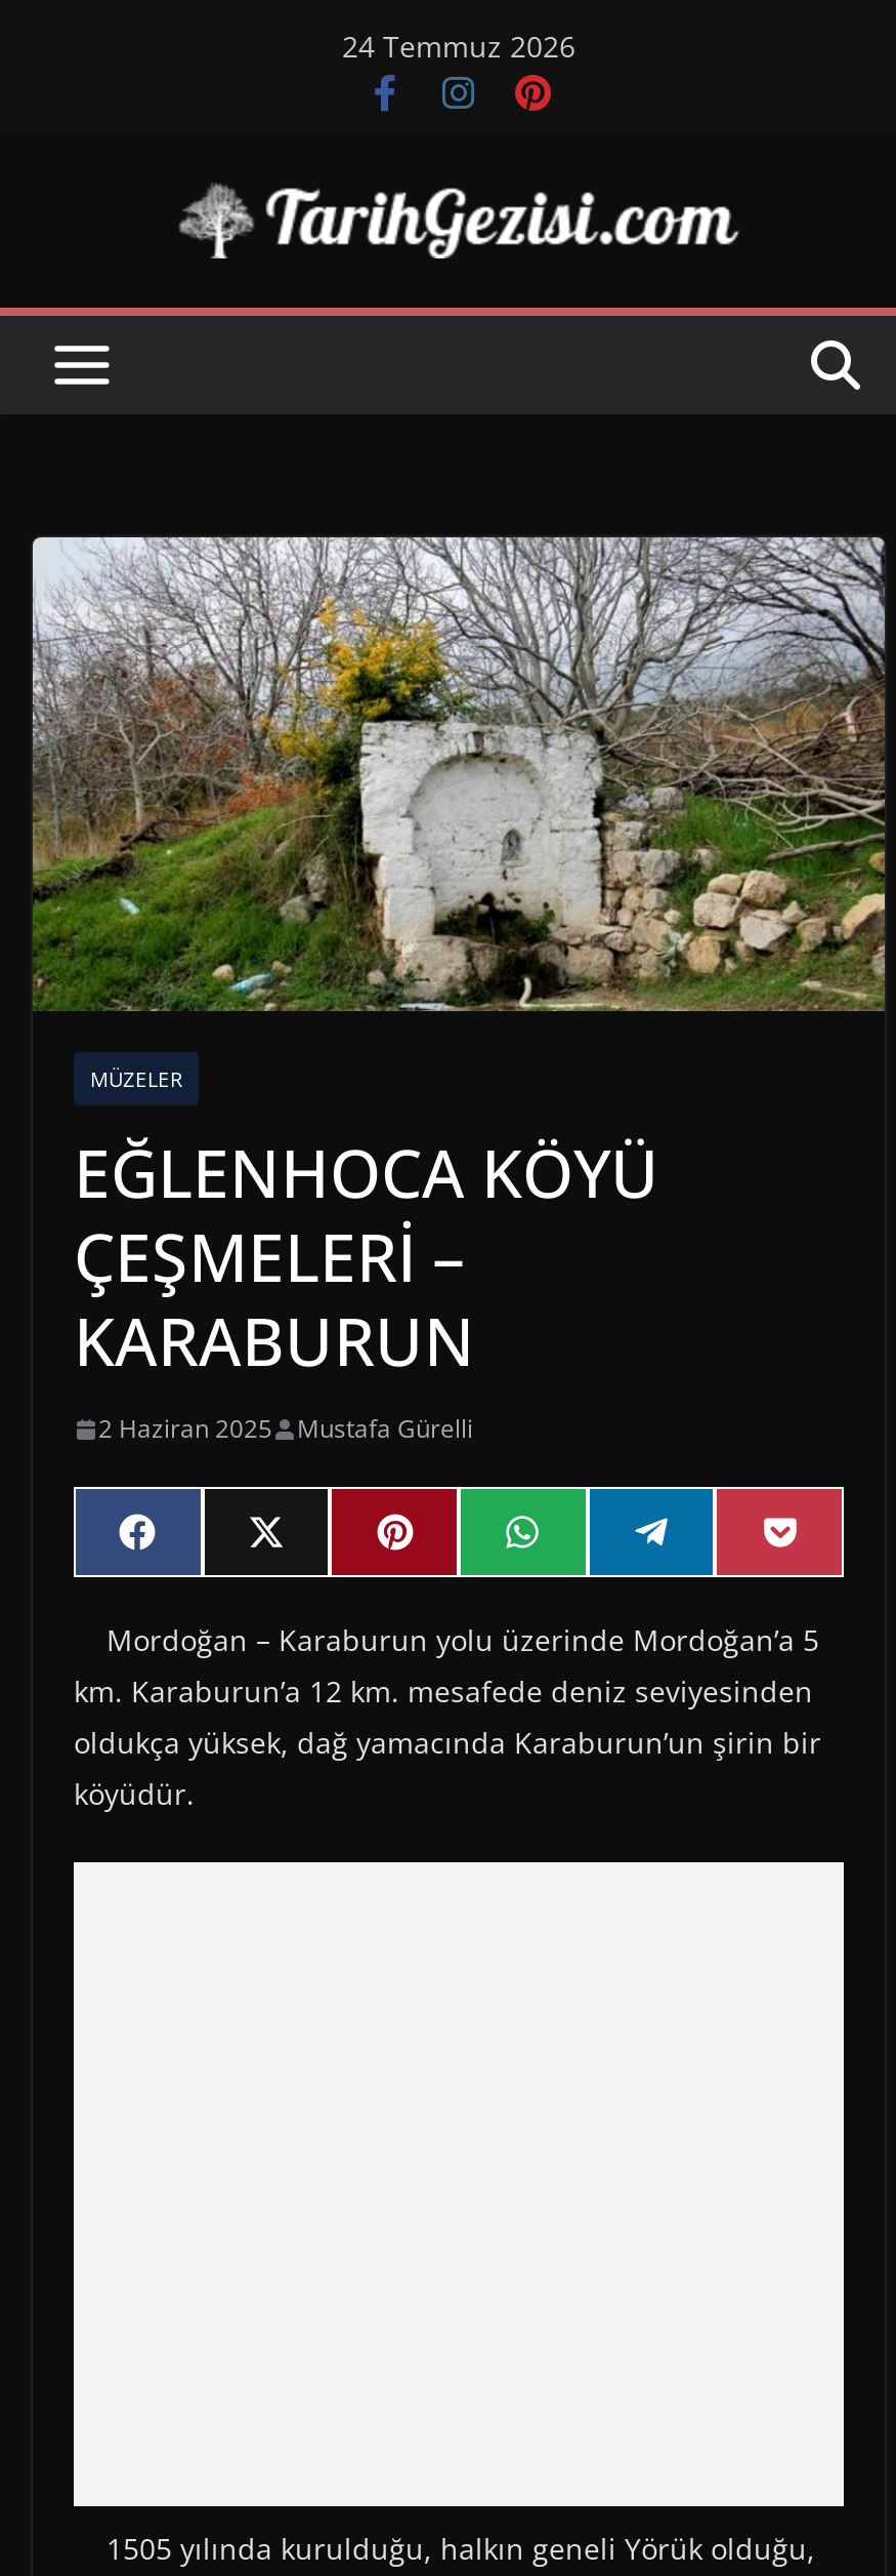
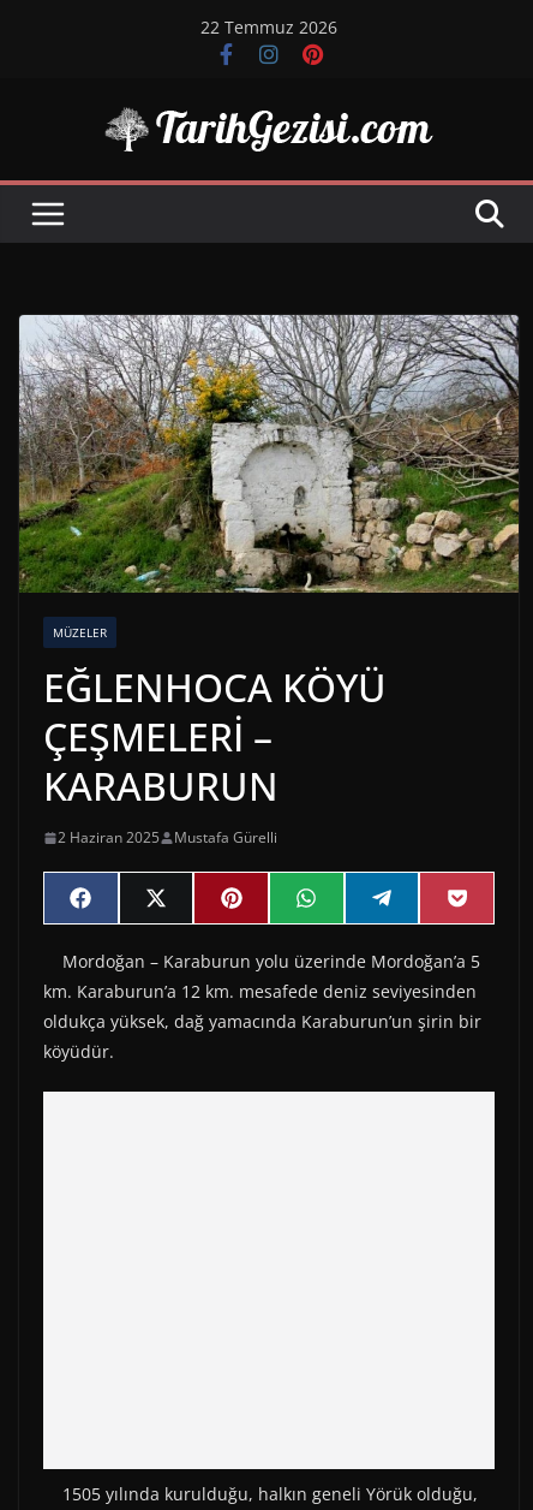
- 24 Temmuz 2026
+ 22 Temmuz 2026
